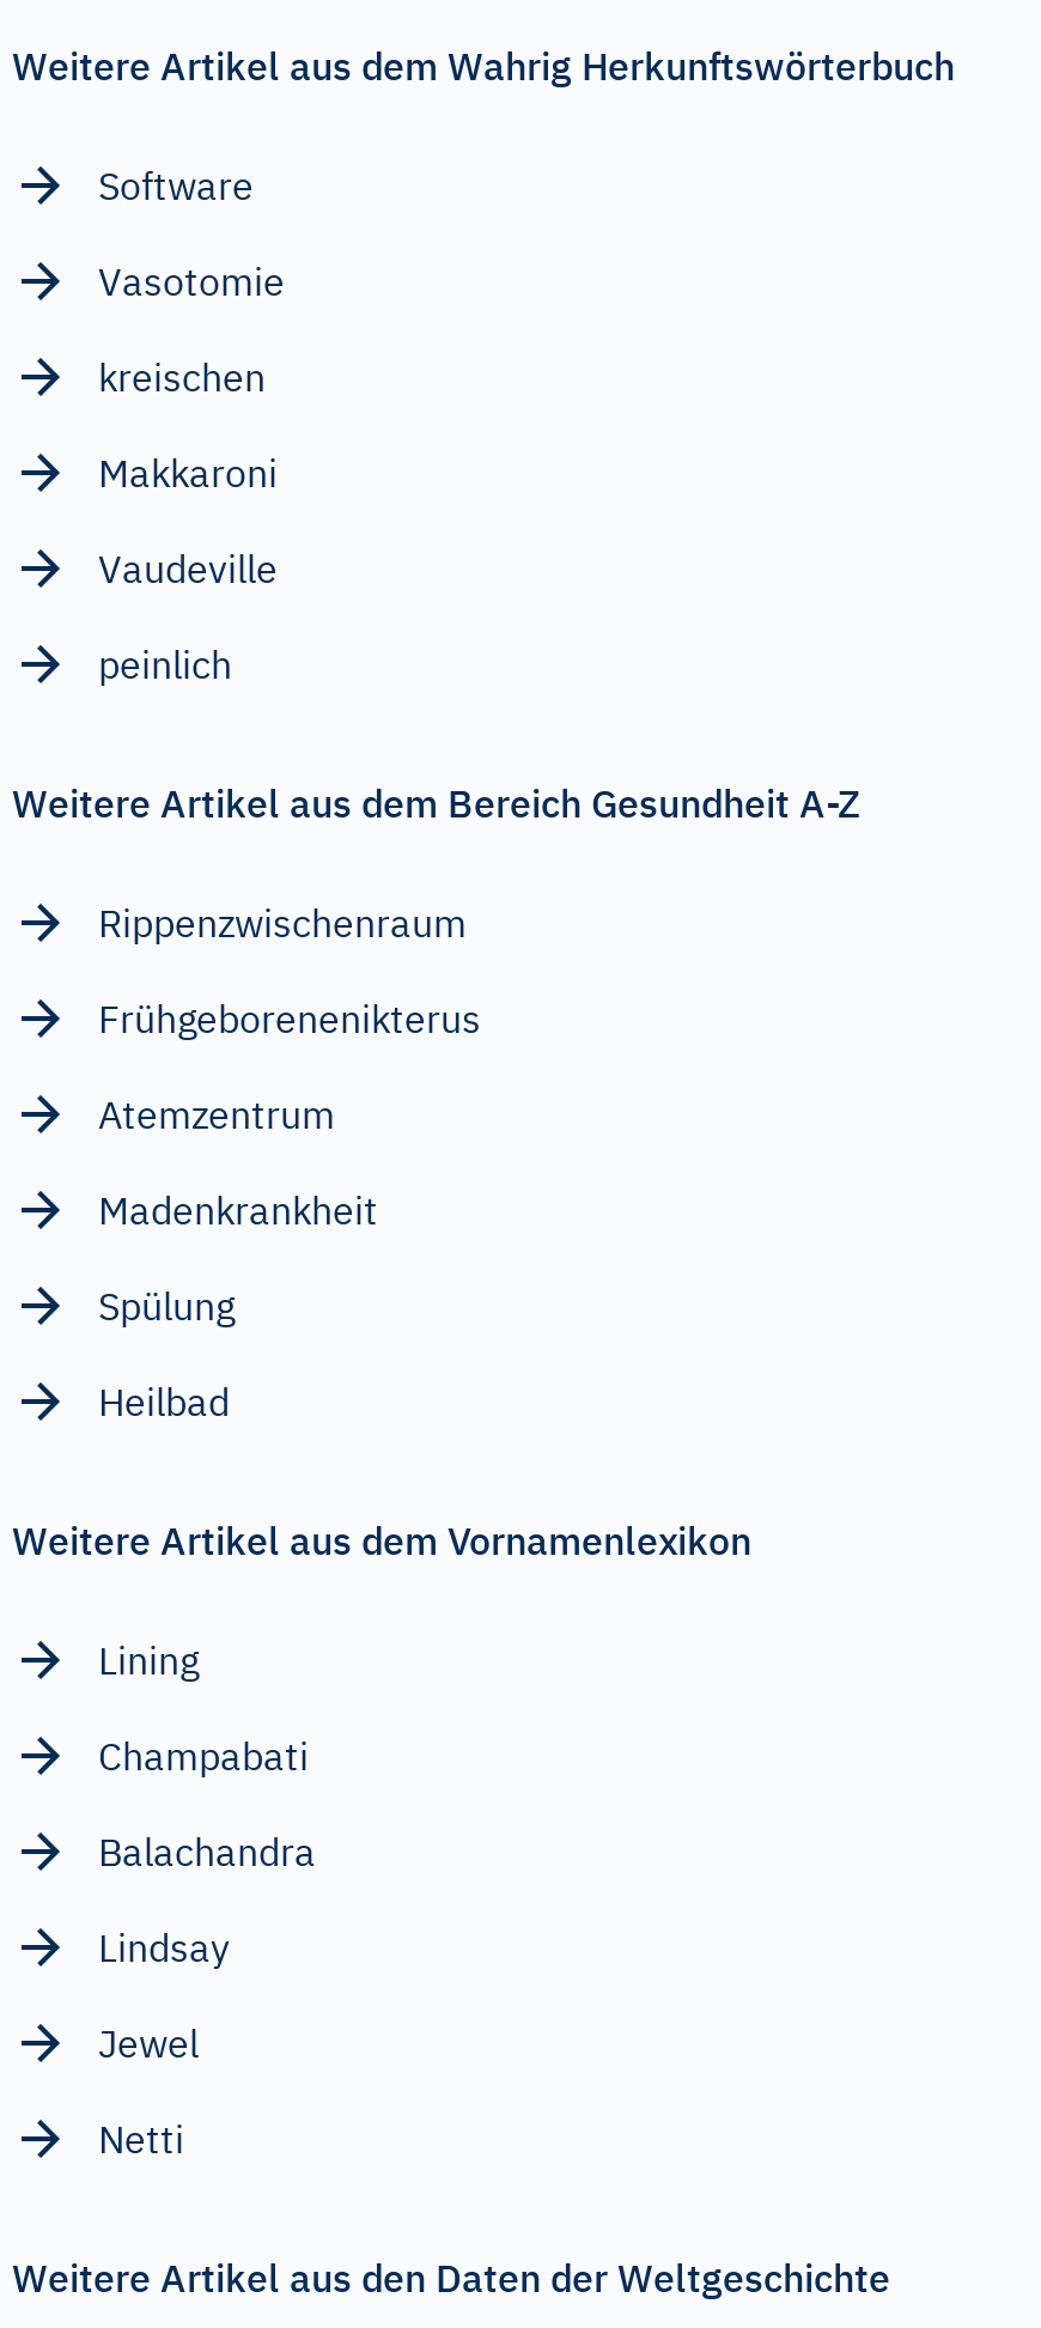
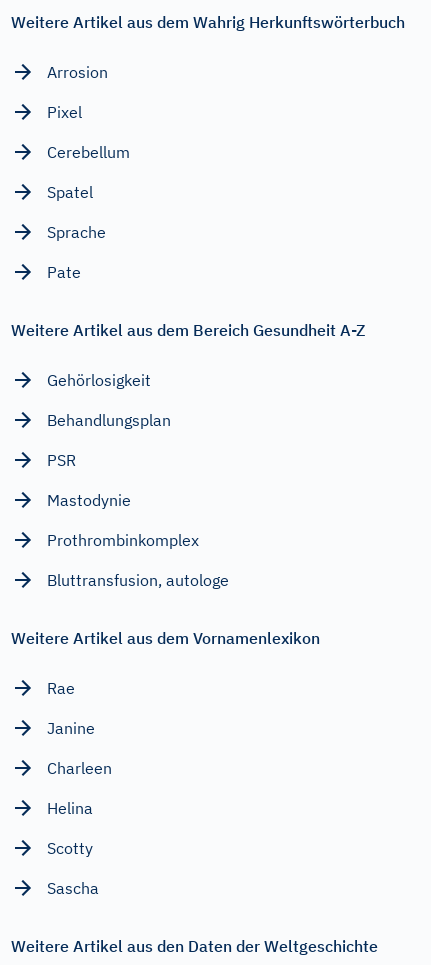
- Software
+ Arrosion

- Vasotomie
+ Pixel

- kreischen
+ Cerebellum

- Makkaroni
+ Spatel

- Vaudeville
+ Sprache

- peinlich
+ Pate

- Rippenzwischenraum
+ Gehörlosigkeit

- Frühgeborenenikterus
+ Behandlungsplan

- Atemzentrum
+ PSR

- Madenkrankheit
+ Mastodynie

- Spülung
+ Prothrombinkomplex

- Heilbad
+ Bluttransfusion, autologe

- Lining
+ Rae

- Champabati
+ Janine

- Balachandra
+ Charleen

- Lindsay
+ Helina

- Jewel
+ Scotty

- Netti
+ Sascha
